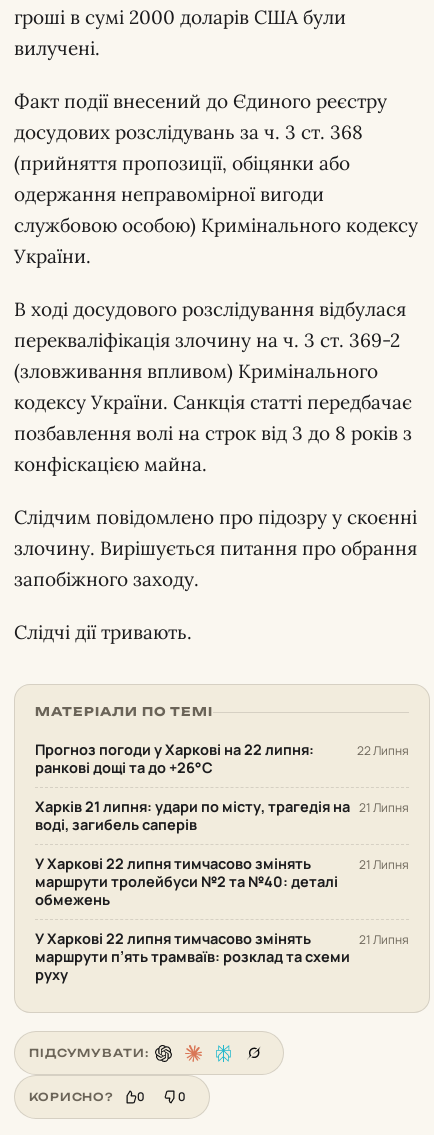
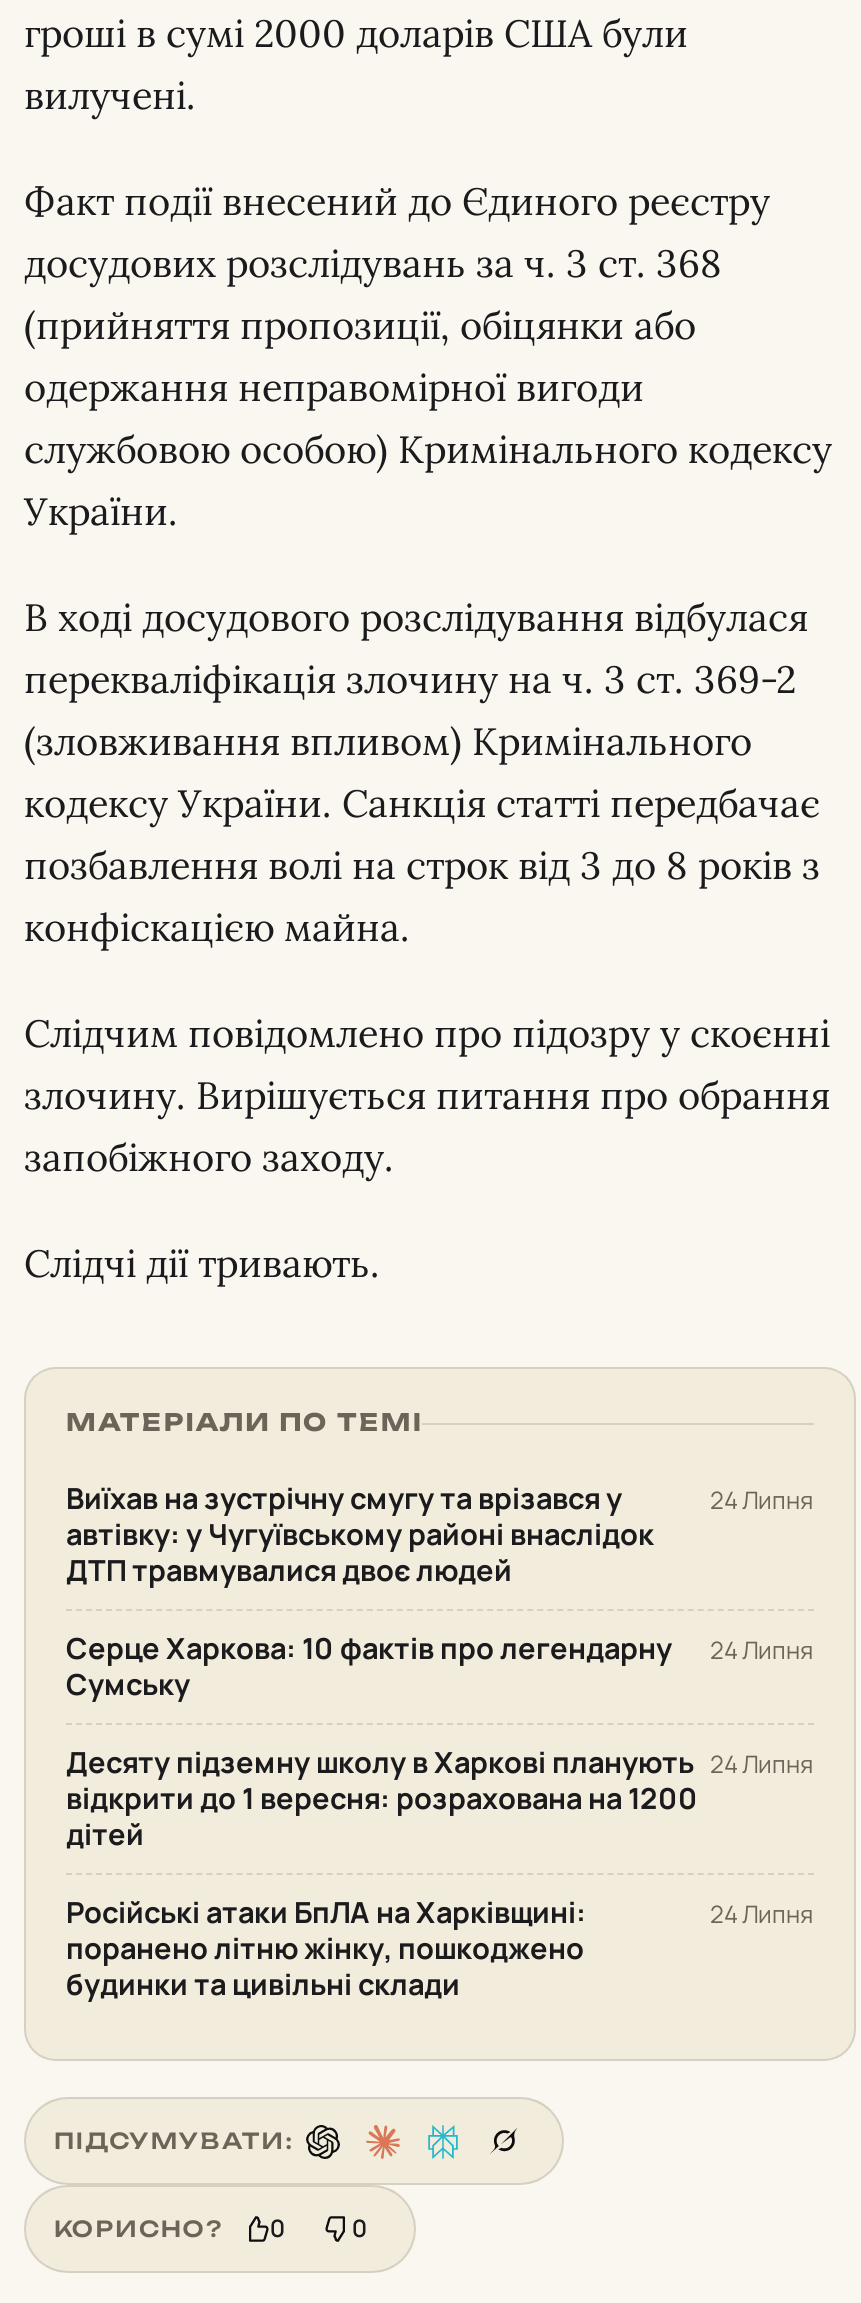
- Прогноз погоди у Харкові на 22 липня:
- ранкові дощі та до +26°С
+ Виїхав на зустрічну смугу та врізався у
+ автівку: у Чугуївському районі внаслідок
+ ДТП травмувалися двоє людей

- 22 Липня
+ 24 Липня

- Харків 21 липня: удари по місту, трагедія на
- воді, загибель саперів
+ Серце Харкова: 10 фактів про легендарну
+ Сумську

- 21 Липня
+ 24 Липня

- У Харкові 22 липня тимчасово змінять
- маршрути тролейбуси №2 та №40: деталі
- обмежень
+ Десяту підземну школу в Харкові планують
+ відкрити до 1 вересня: розрахована на 1200
+ дітей

- 21 Липня
+ 24 Липня

- У Харкові 22 липня тимчасово змінять
- маршрути п’ять трамваїв: розклад та схеми
- руху
+ Російські атаки БпЛА на Харківщині:
+ поранено літню жінку, пошкоджено
+ будинки та цивільні склади

- 21 Липня
+ 24 Липня
